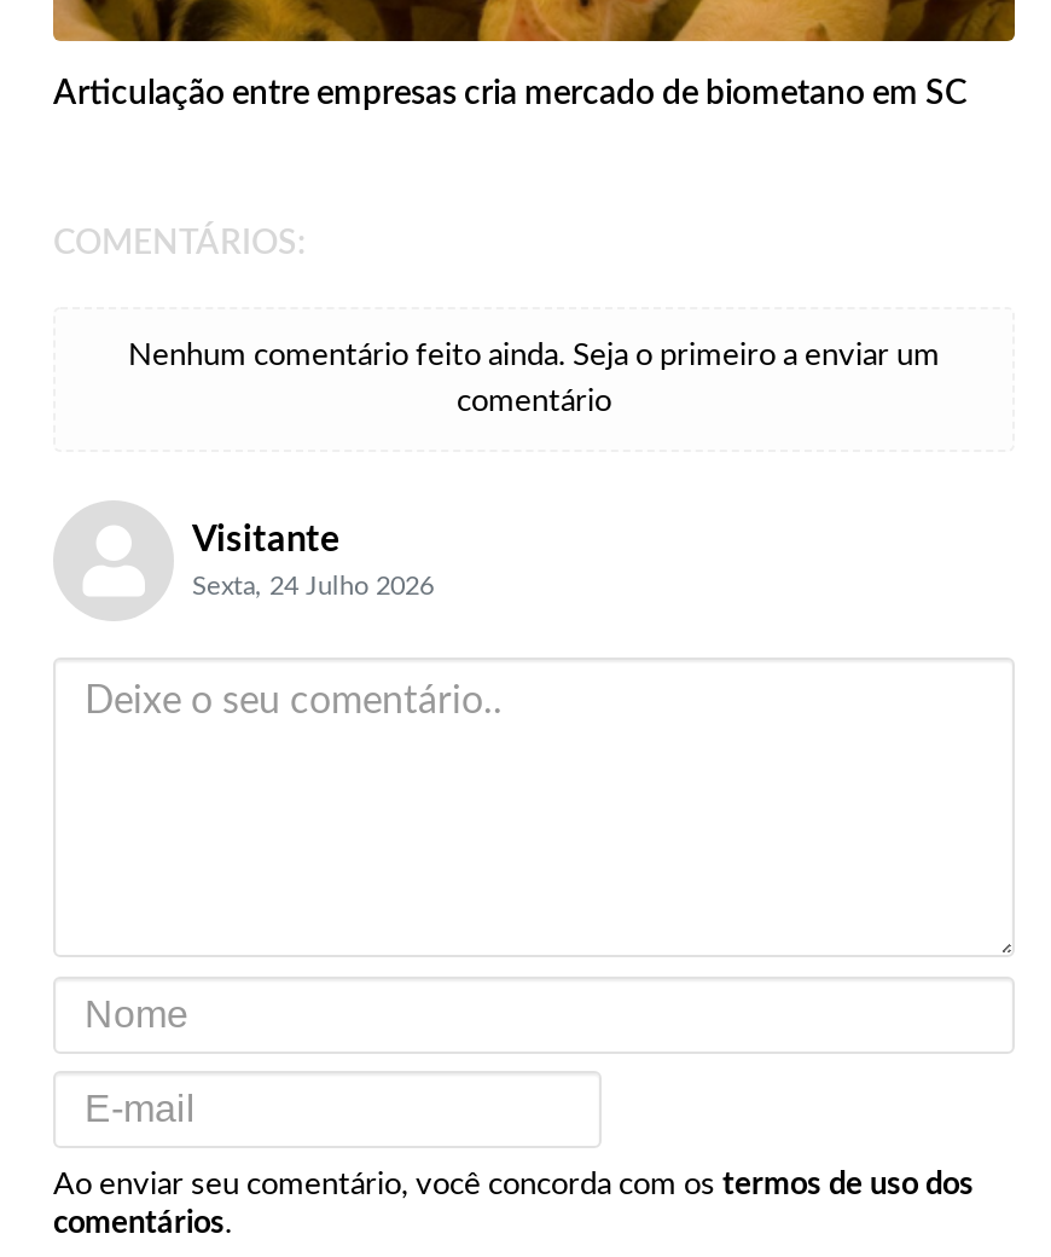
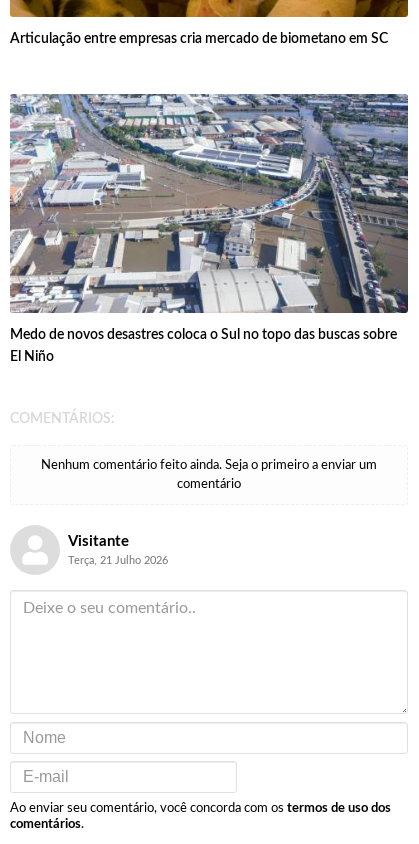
+ [image]
+ Medo de novos desastres coloca o Sul no topo das buscas sobre
+ El Niño

- Sexta, 24 Julho 2026
+ Terça, 21 Julho 2026
